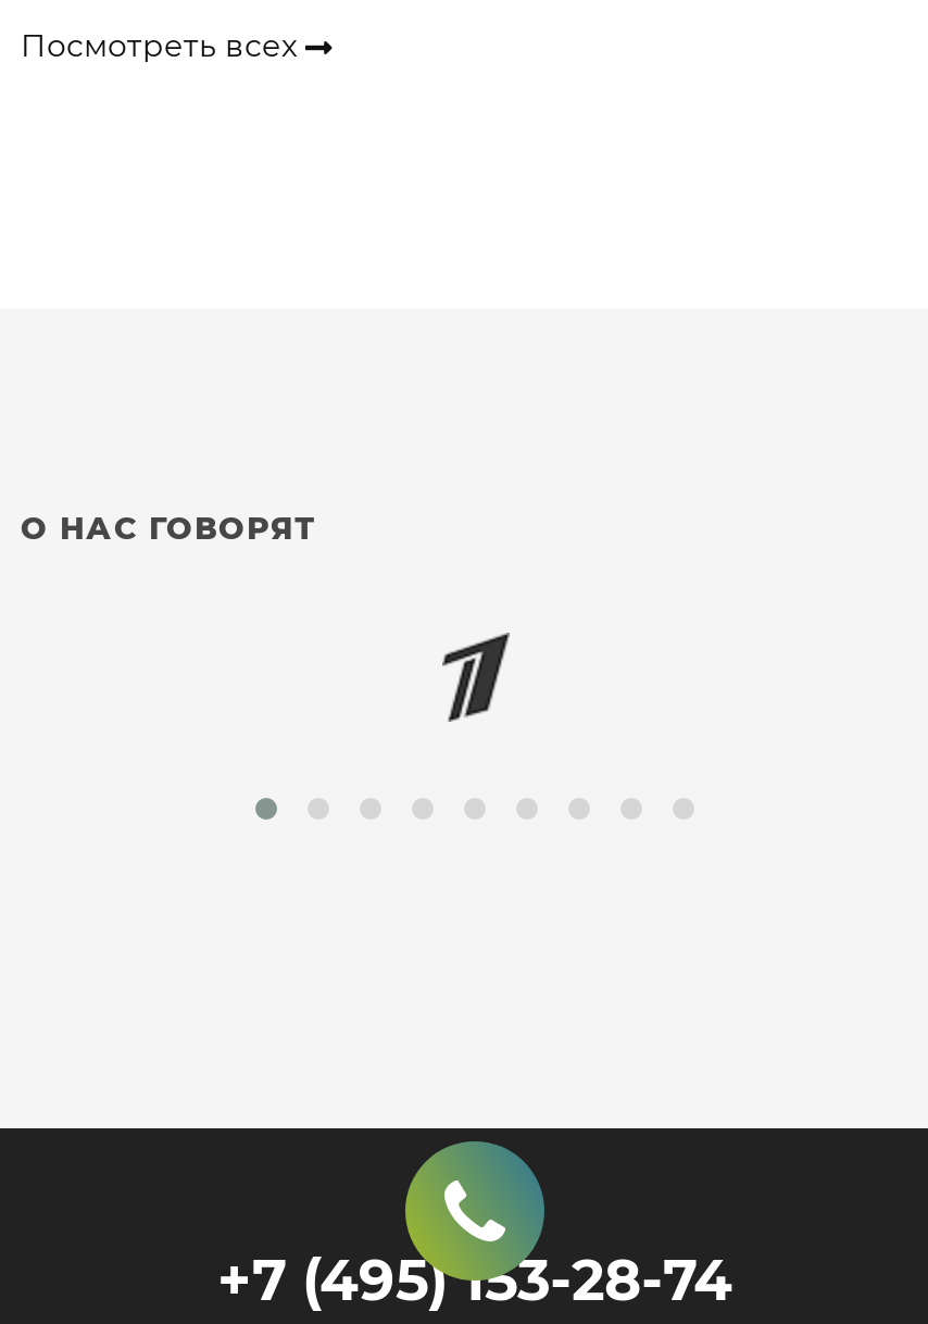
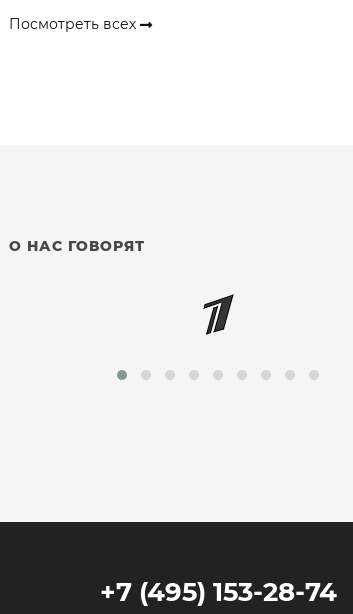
- [image]
